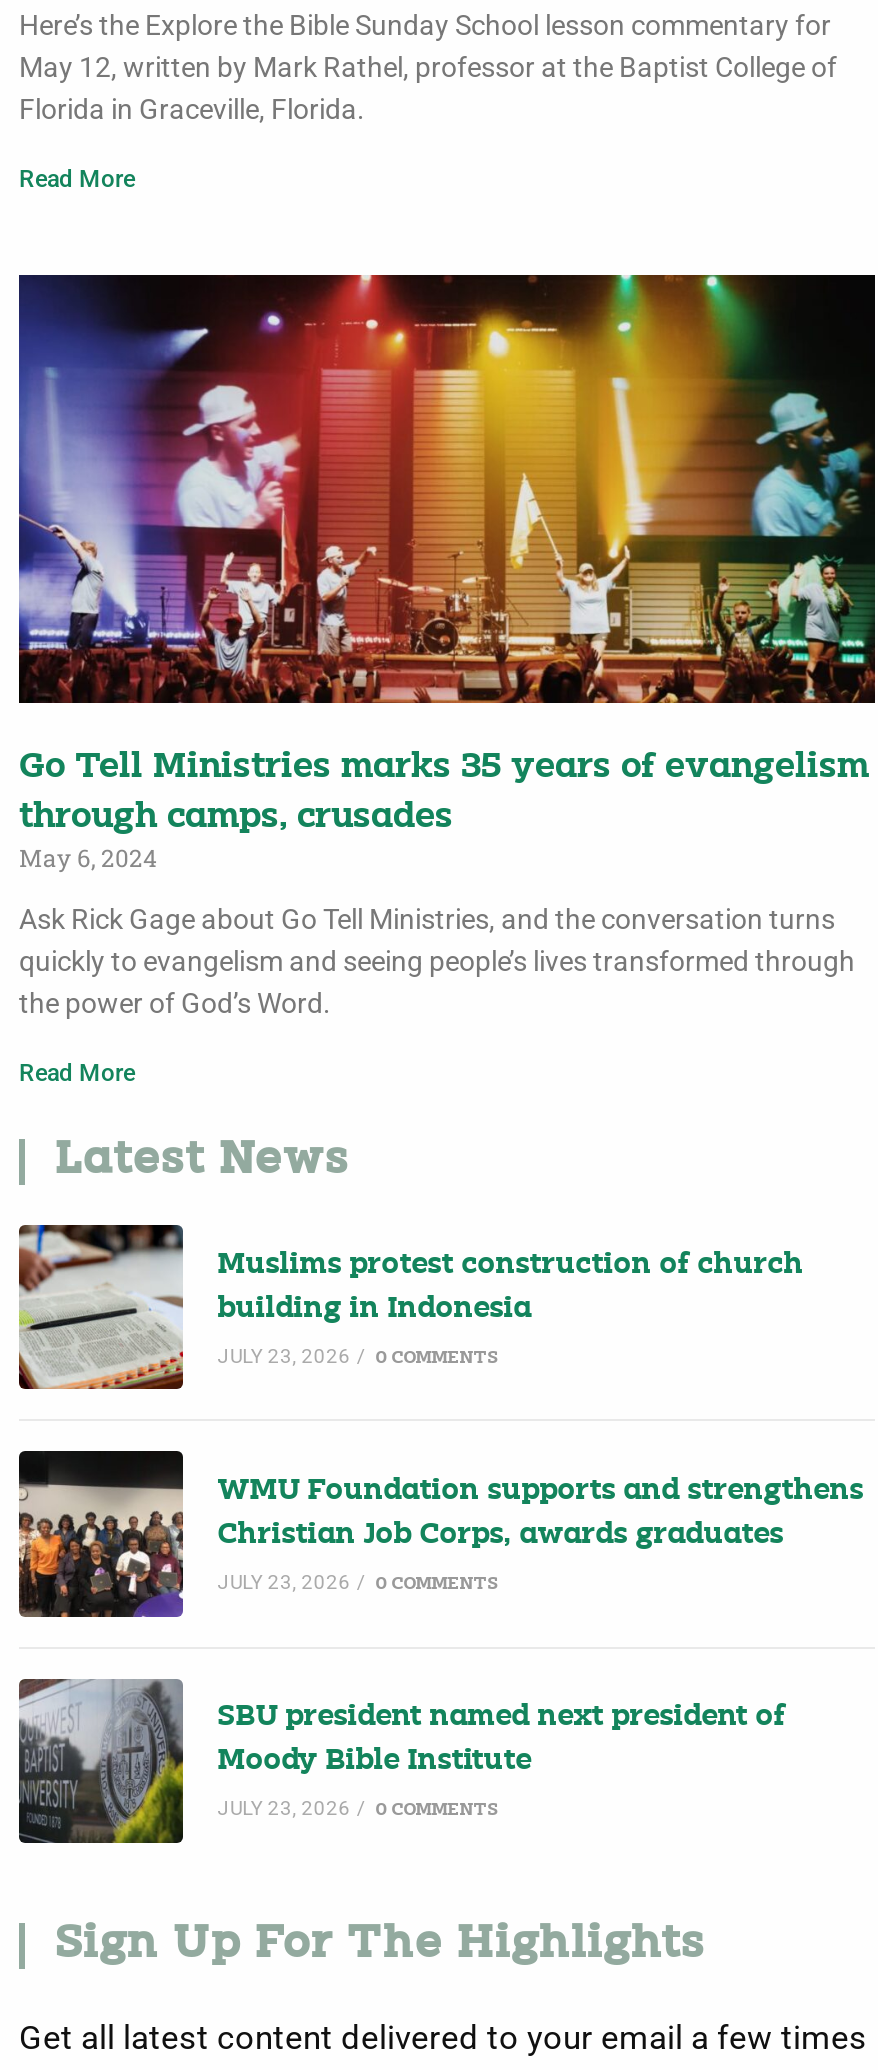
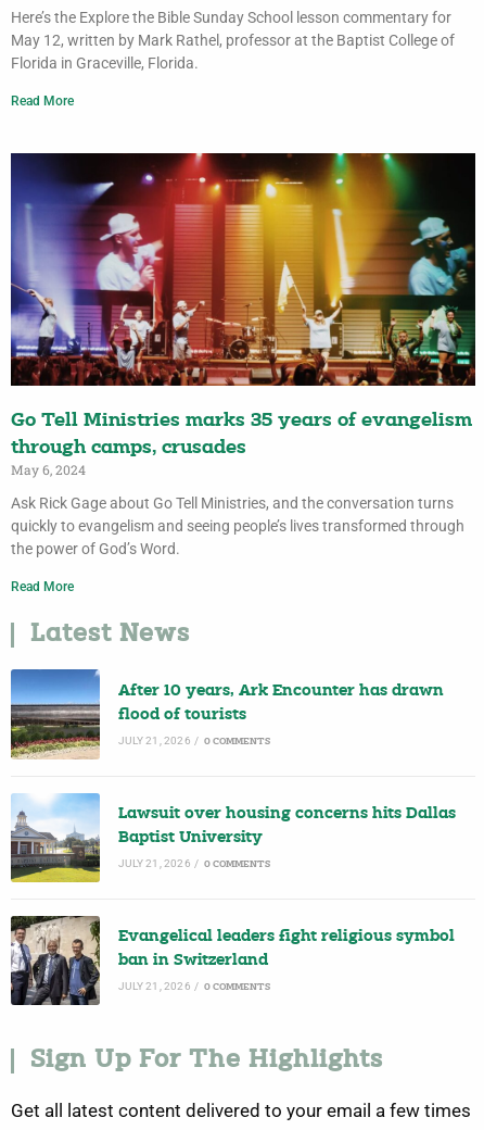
- [image]
- Muslims protest construction of church
+ [image]
+ After 10 years, Ark Encounter has drawn

- building in Indonesia
+ flood of tourists

- JULY 23, 2026 / 0 COMMENTS
+ JULY 21, 2026 / 0 COMMENTS

- [image]
- WMU Foundation supports and strengthens
+ [image]
+ Lawsuit over housing concerns hits Dallas

- Christian Job Corps, awards graduates
+ Baptist University

- JULY 23, 2026 / 0 COMMENTS
+ JULY 21, 2026 / 0 COMMENTS

- [image]
- SBU president named next president of
+ [image]
+ Evangelical leaders fight religious symbol

- Moody Bible Institute
+ ban in Switzerland

- JULY 23, 2026 / 0 COMMENTS
+ JULY 21, 2026 / 0 COMMENTS
